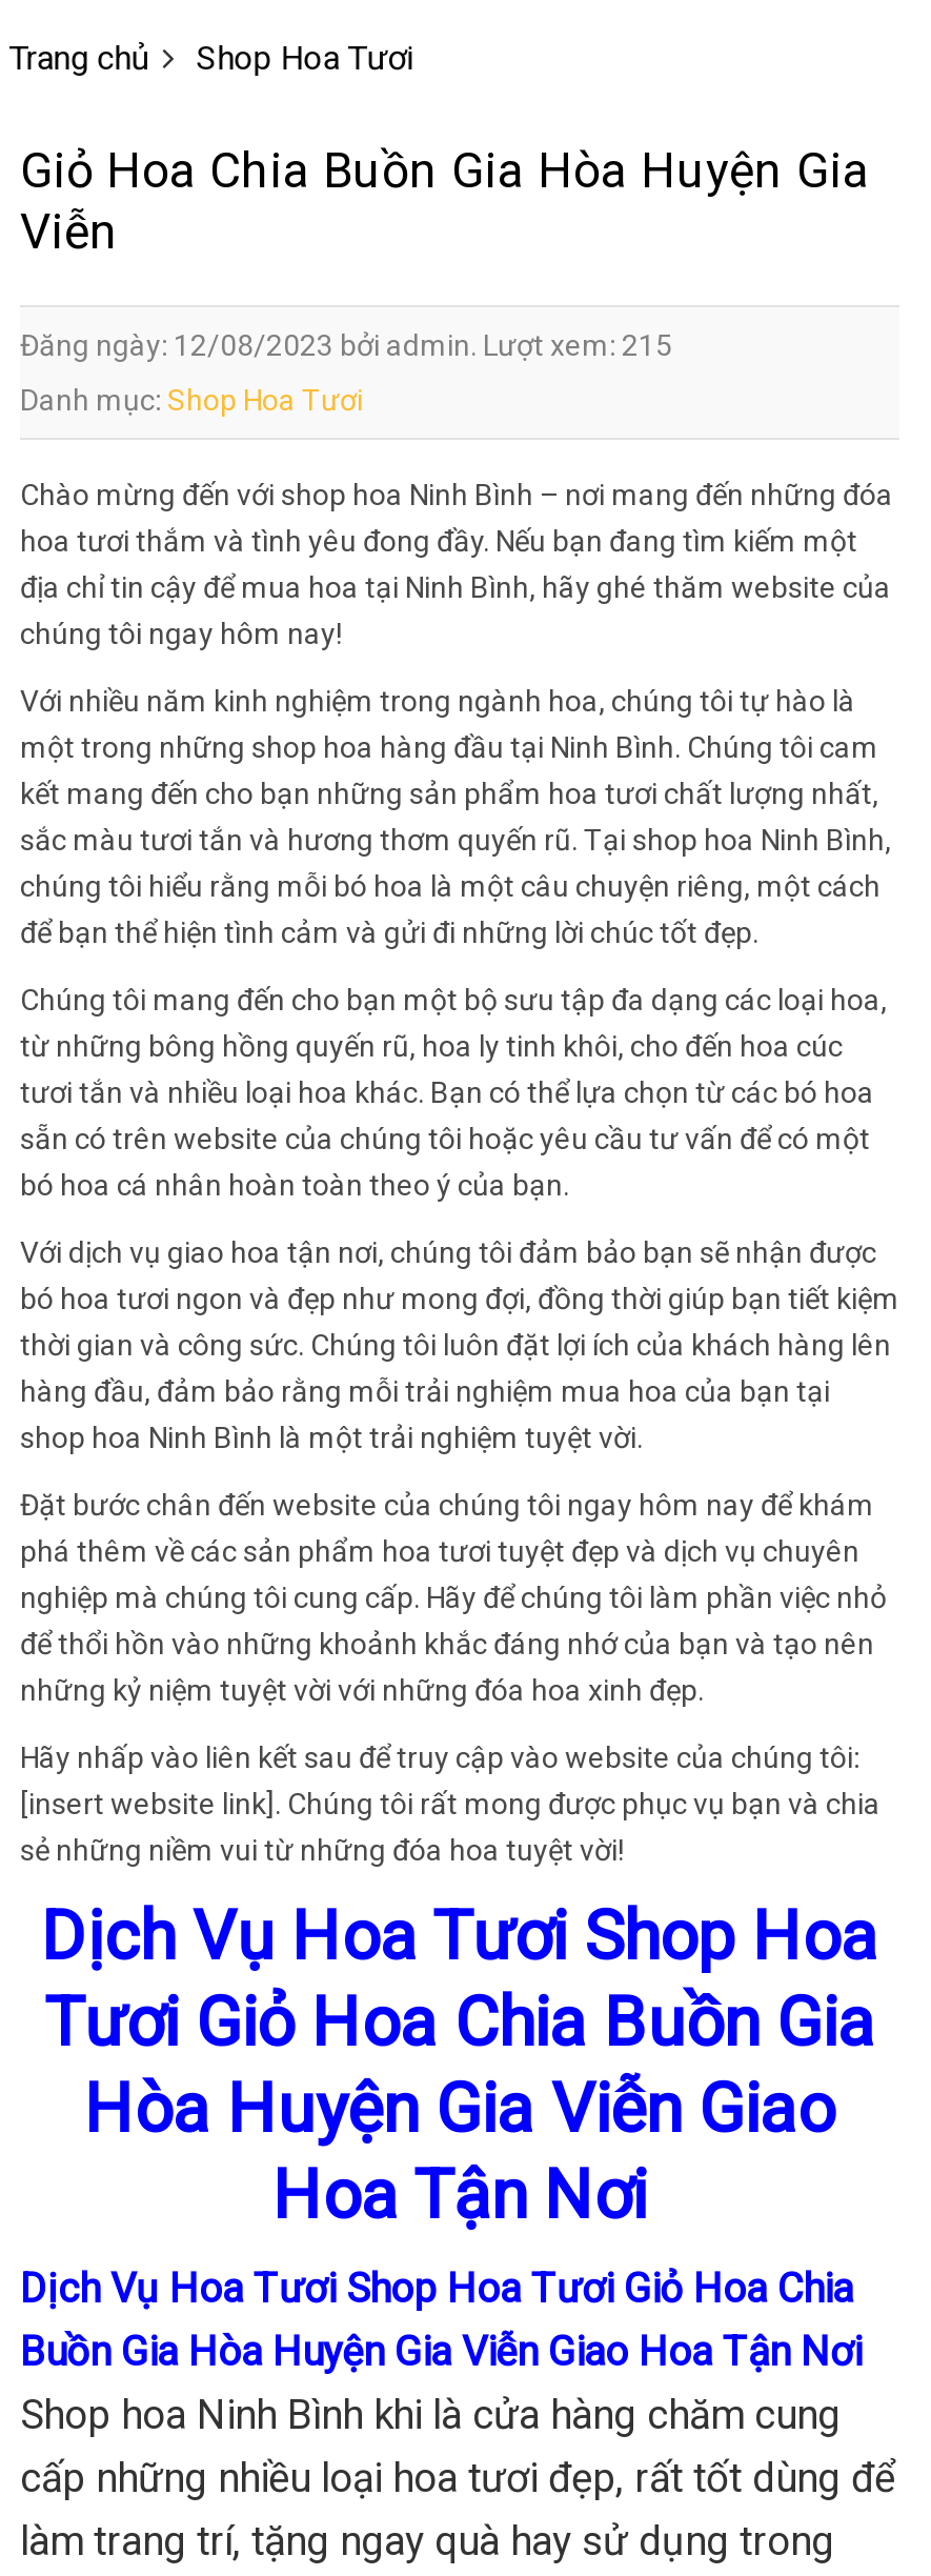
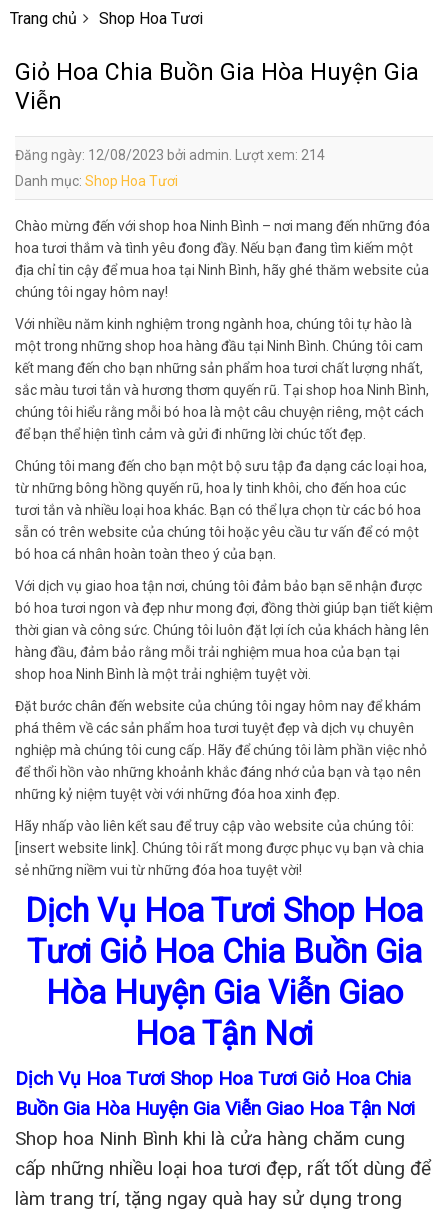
- Đăng ngày: 12/08/2023 bởi admin. Lượt xem: 215
+ Đăng ngày: 12/08/2023 bởi admin. Lượt xem: 214
